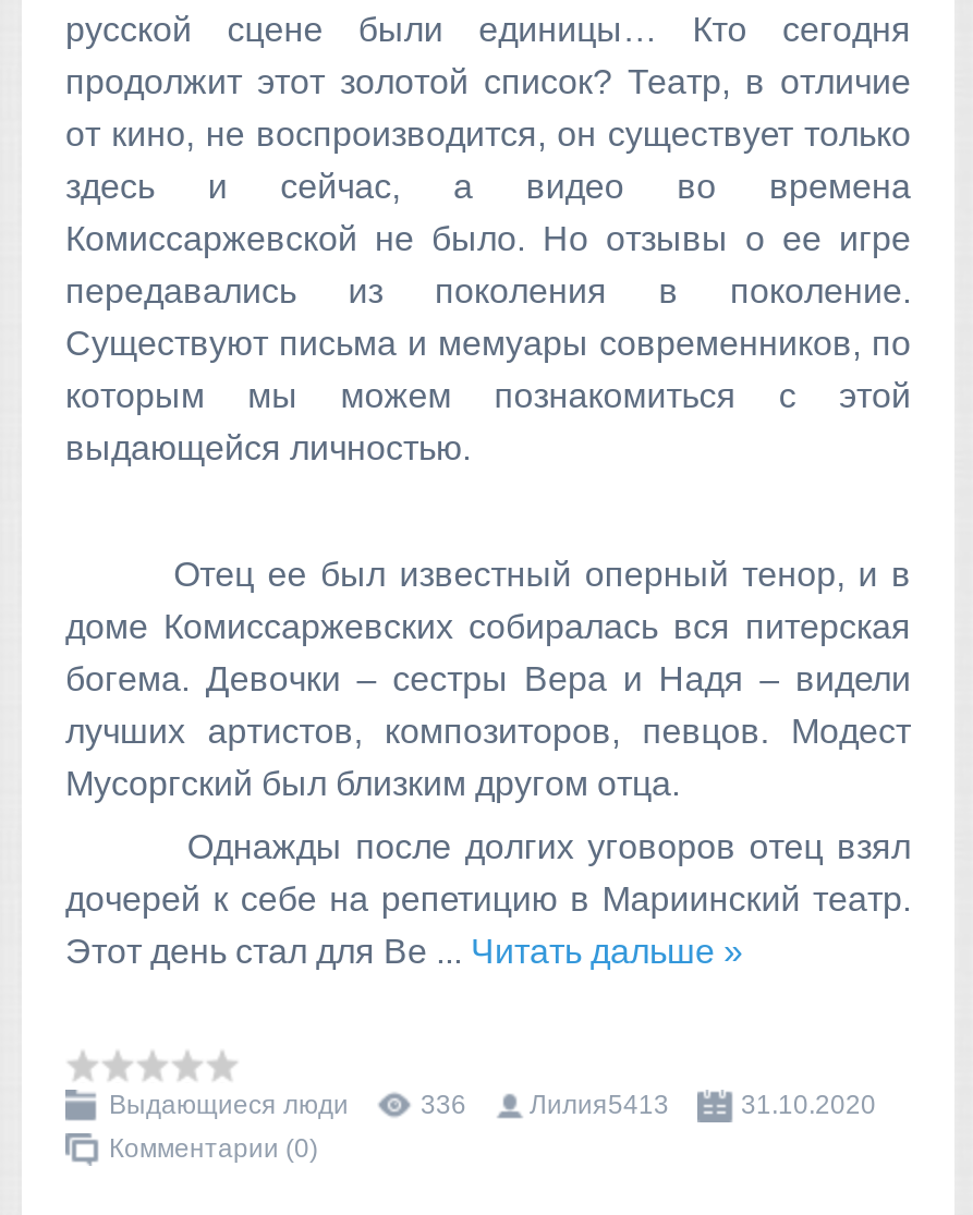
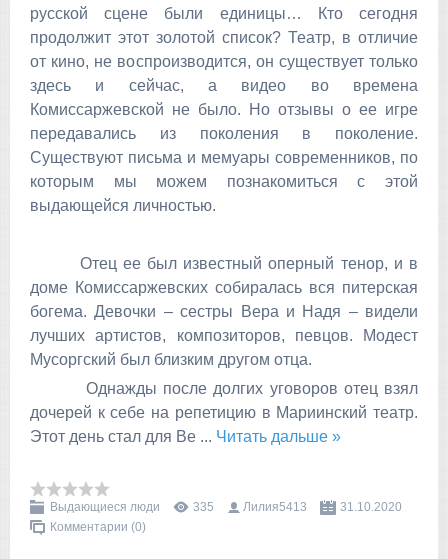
- 336
+ 335
